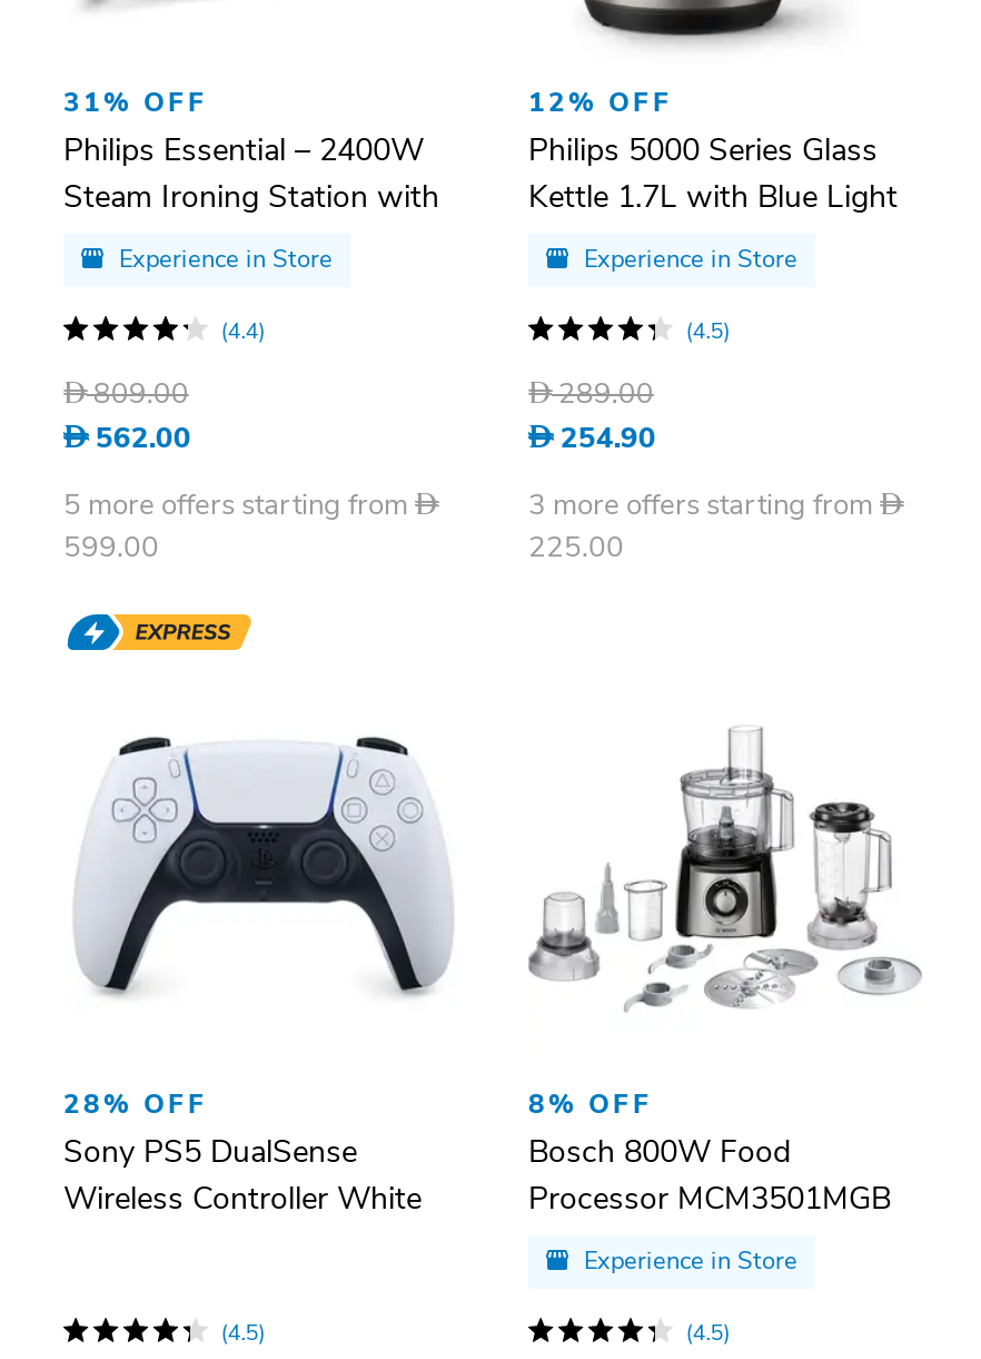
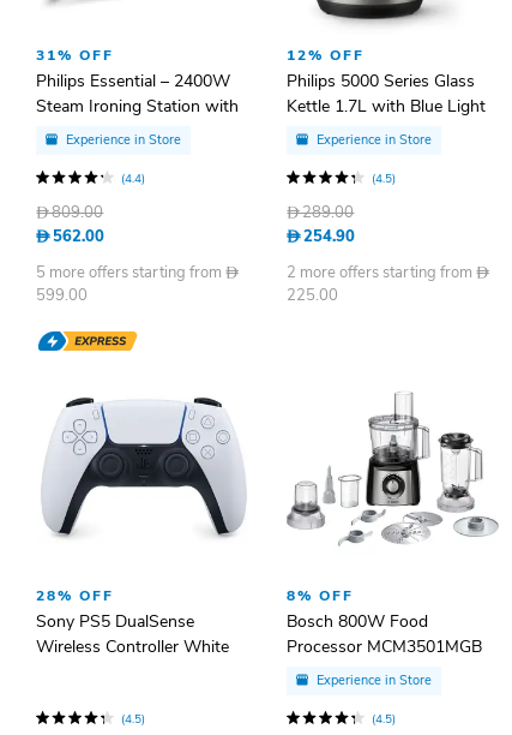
- 3 more offers starting from D
+ 2 more offers starting from D
